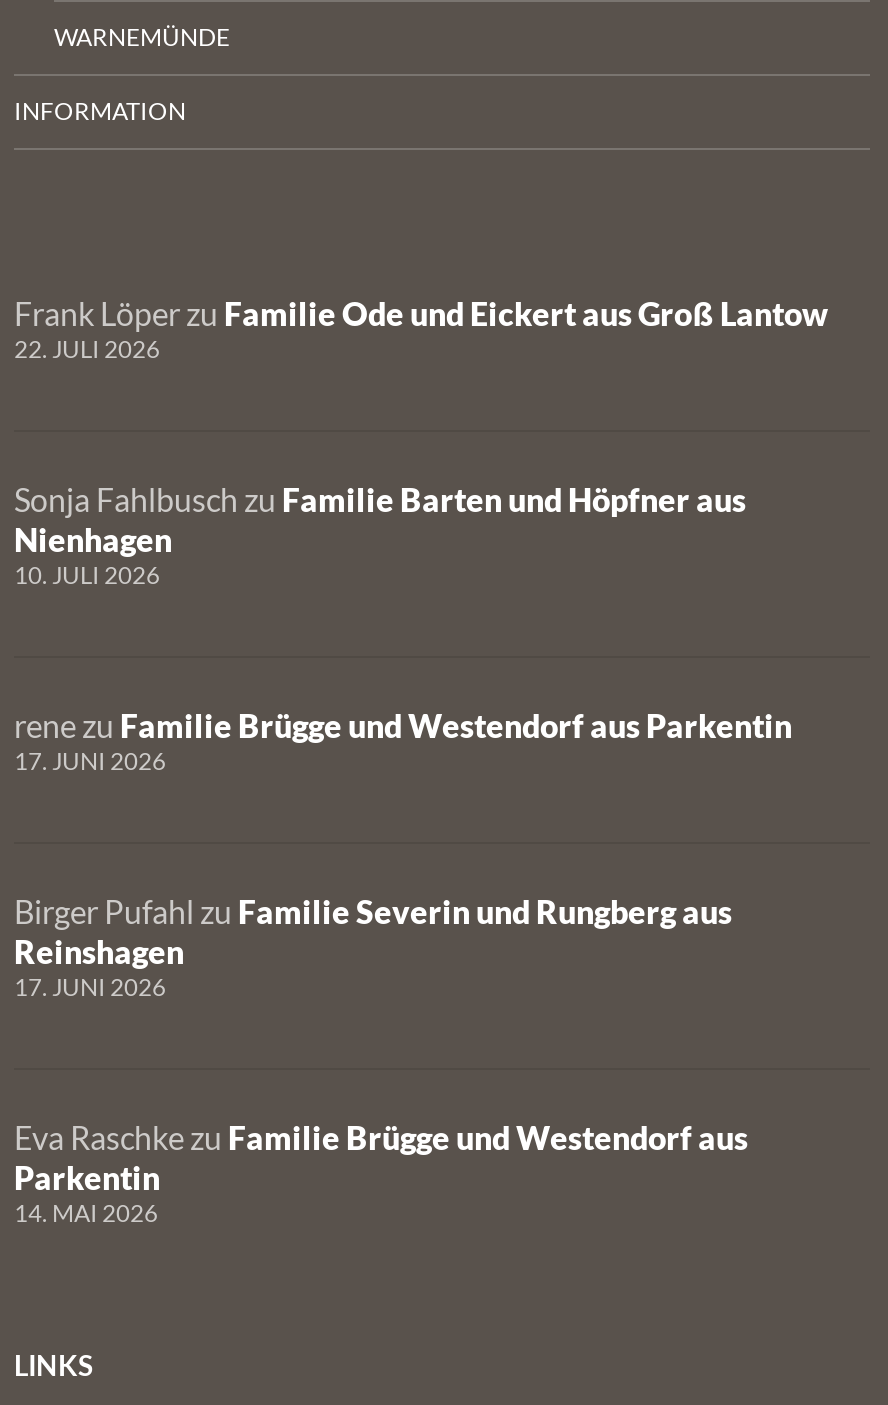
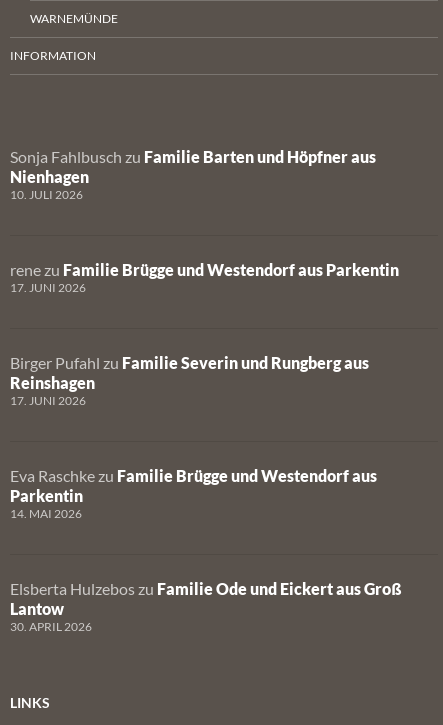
- Frank Löper zu Familie Ode und Eickert aus Groß Lantow
- 22. JULI 2026

moved up: Sonja Fahlbusch zu Familie Barten und Höpfner aus | Nienhagen | 10. JULI 2026 | ... | Parkentin | 14. MAI 2026

+ Elsberta Hulzebos zu Familie Ode und Eickert aus Groß
+ Lantow
+ 30. APRIL 2026
